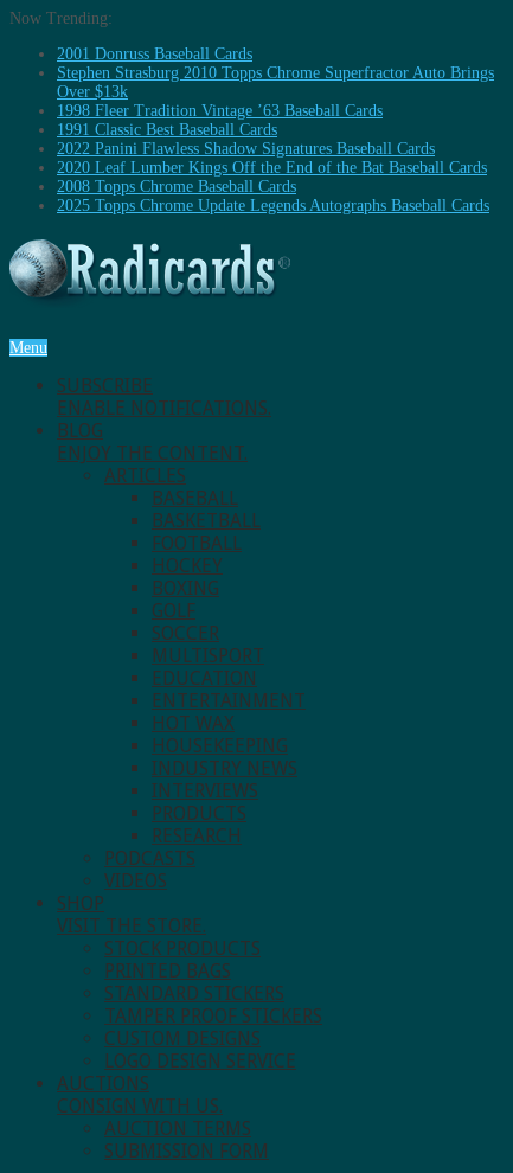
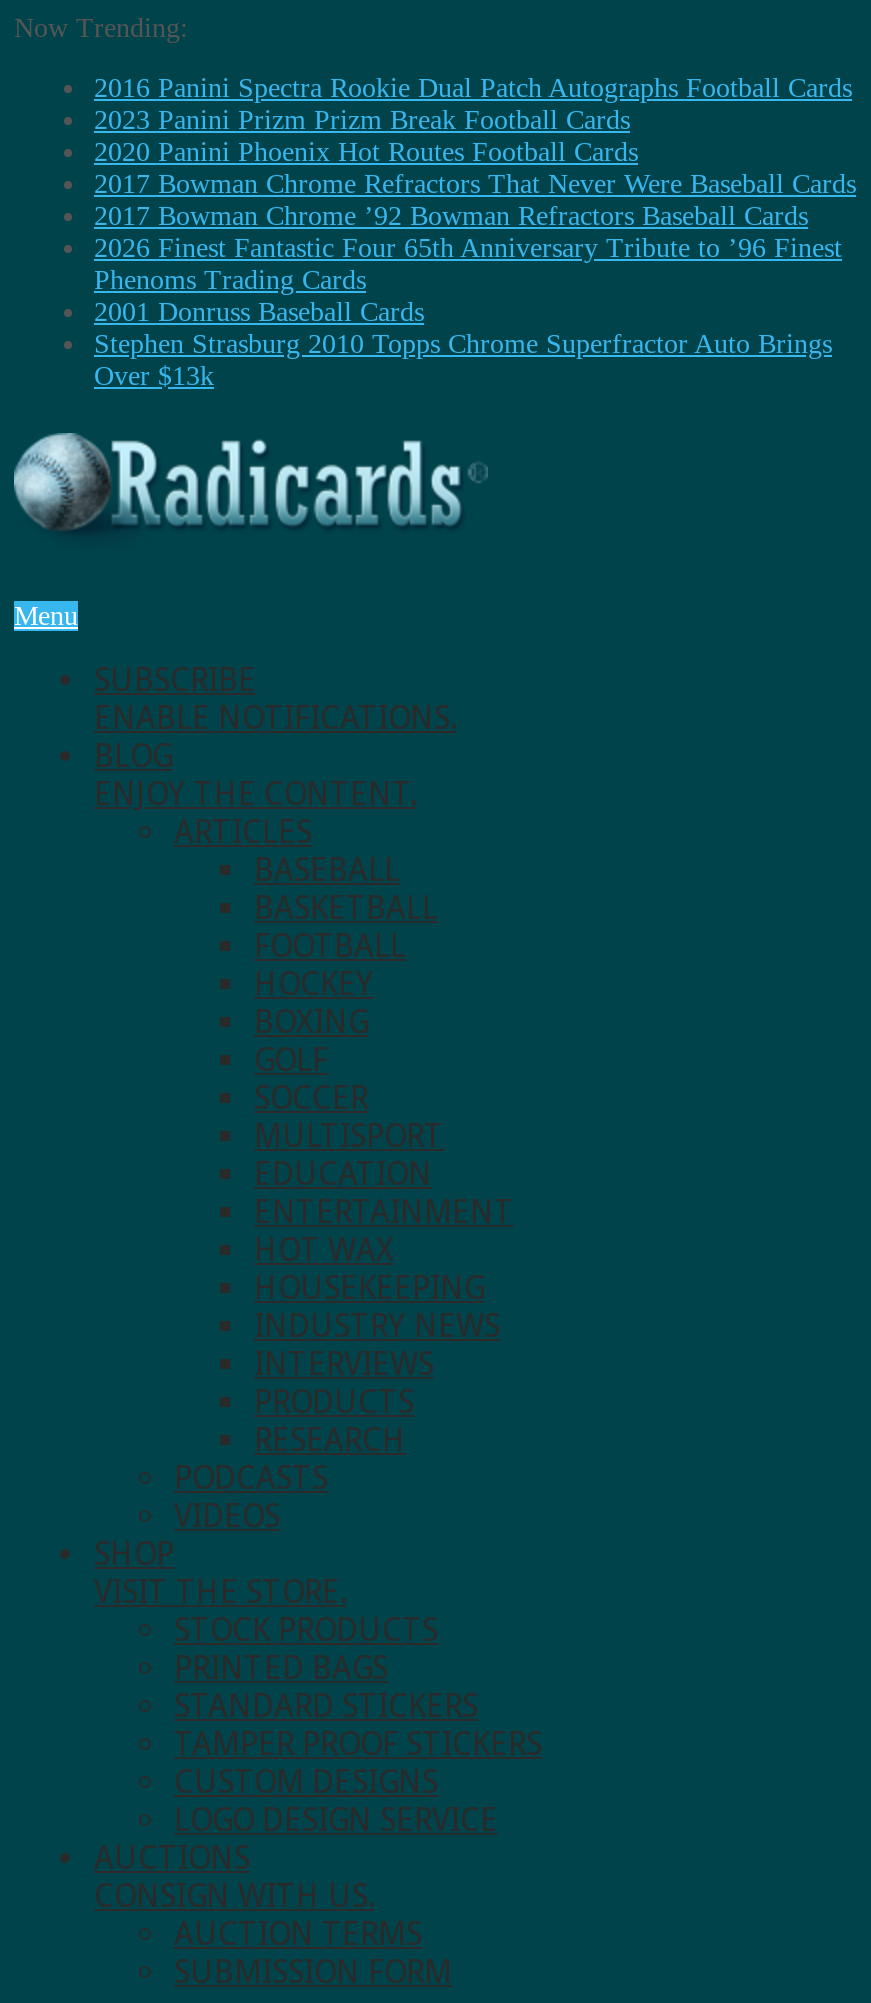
+ 2016 Panini Spectra Rookie Dual Patch Autographs Football Cards
+ 2023 Panini Prizm Prizm Break Football Cards
+ 2020 Panini Phoenix Hot Routes Football Cards
+ 2017 Bowman Chrome Refractors That Never Were Baseball Cards
+ 2017 Bowman Chrome ’92 Bowman Refractors Baseball Cards
+ 2026 Finest Fantastic Four 65th Anniversary Tribute to ’96 Finest
+ Phenoms Trading Cards

moved down: 2001 Donruss Baseball Cards | Stephen Strasburg 2010 Topps Chrome Superfractor Auto Brings | Over $13k

- 1998 Fleer Tradition Vintage ’63 Baseball Cards
- 1991 Classic Best Baseball Cards
- 2022 Panini Flawless Shadow Signatures Baseball Cards
- 2020 Leaf Lumber Kings Off the End of the Bat Baseball Cards
- 2008 Topps Chrome Baseball Cards
- 2025 Topps Chrome Update Legends Autographs Baseball Cards
